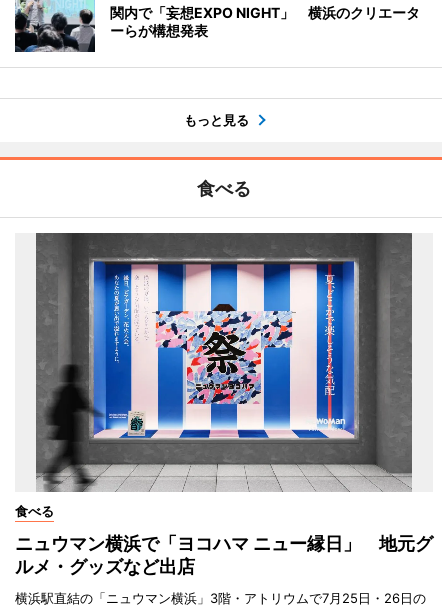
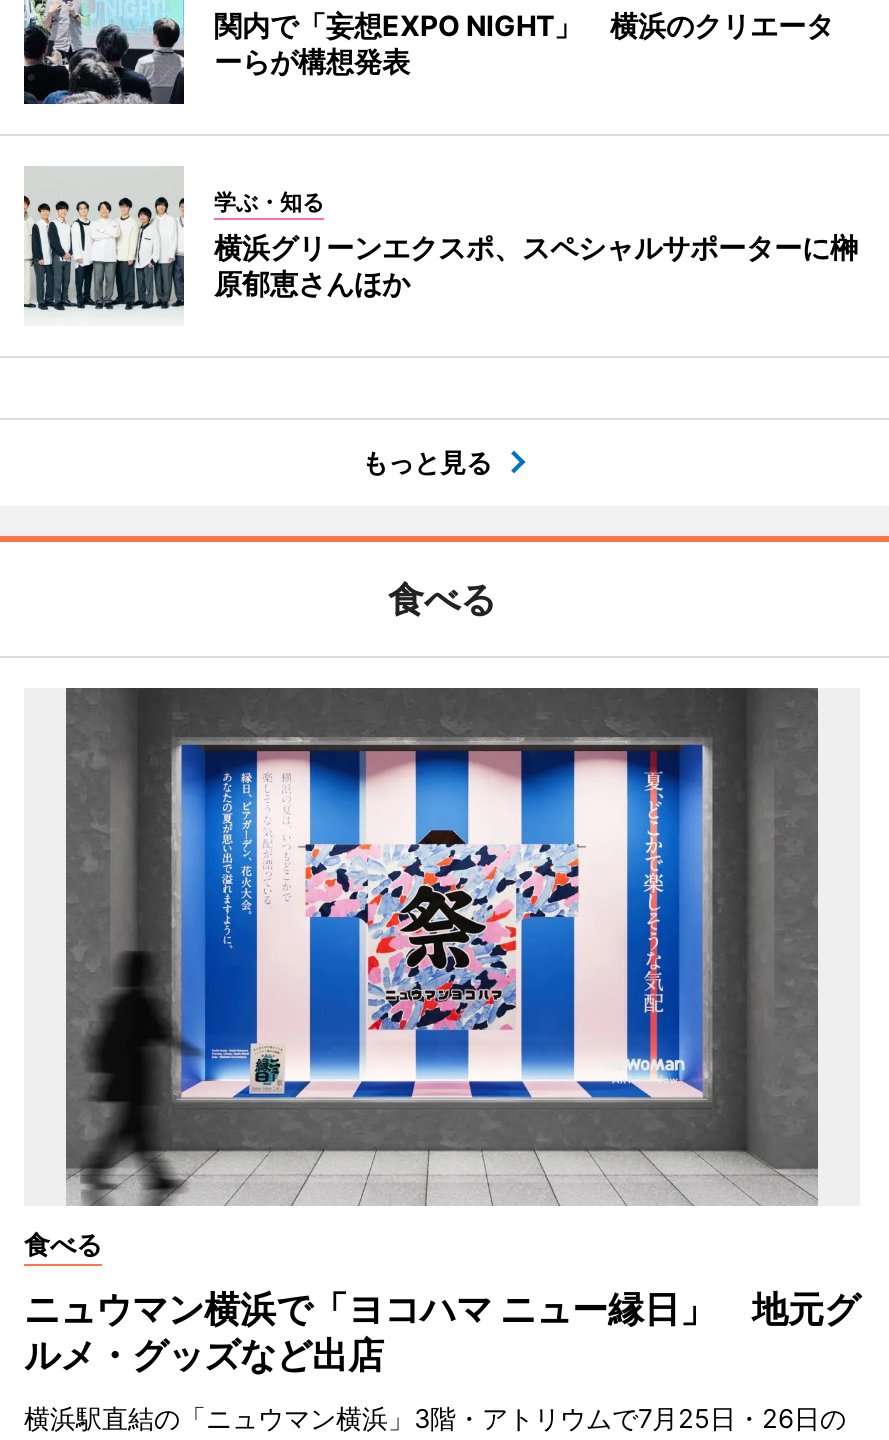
+ [image]
+ 学ぶ・知る
+ 横浜グリーンエクスポ、スペシャルサポーターに榊
+ 原郁恵さんほか
